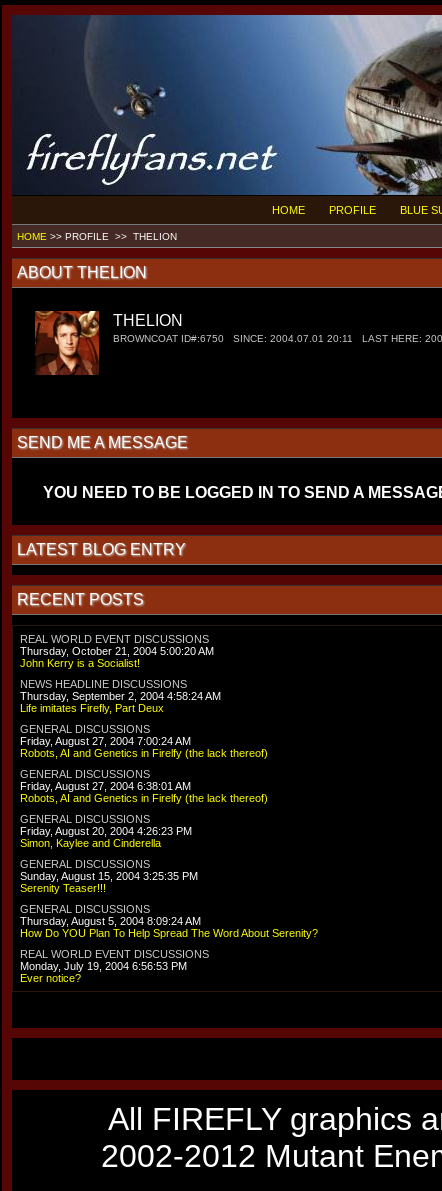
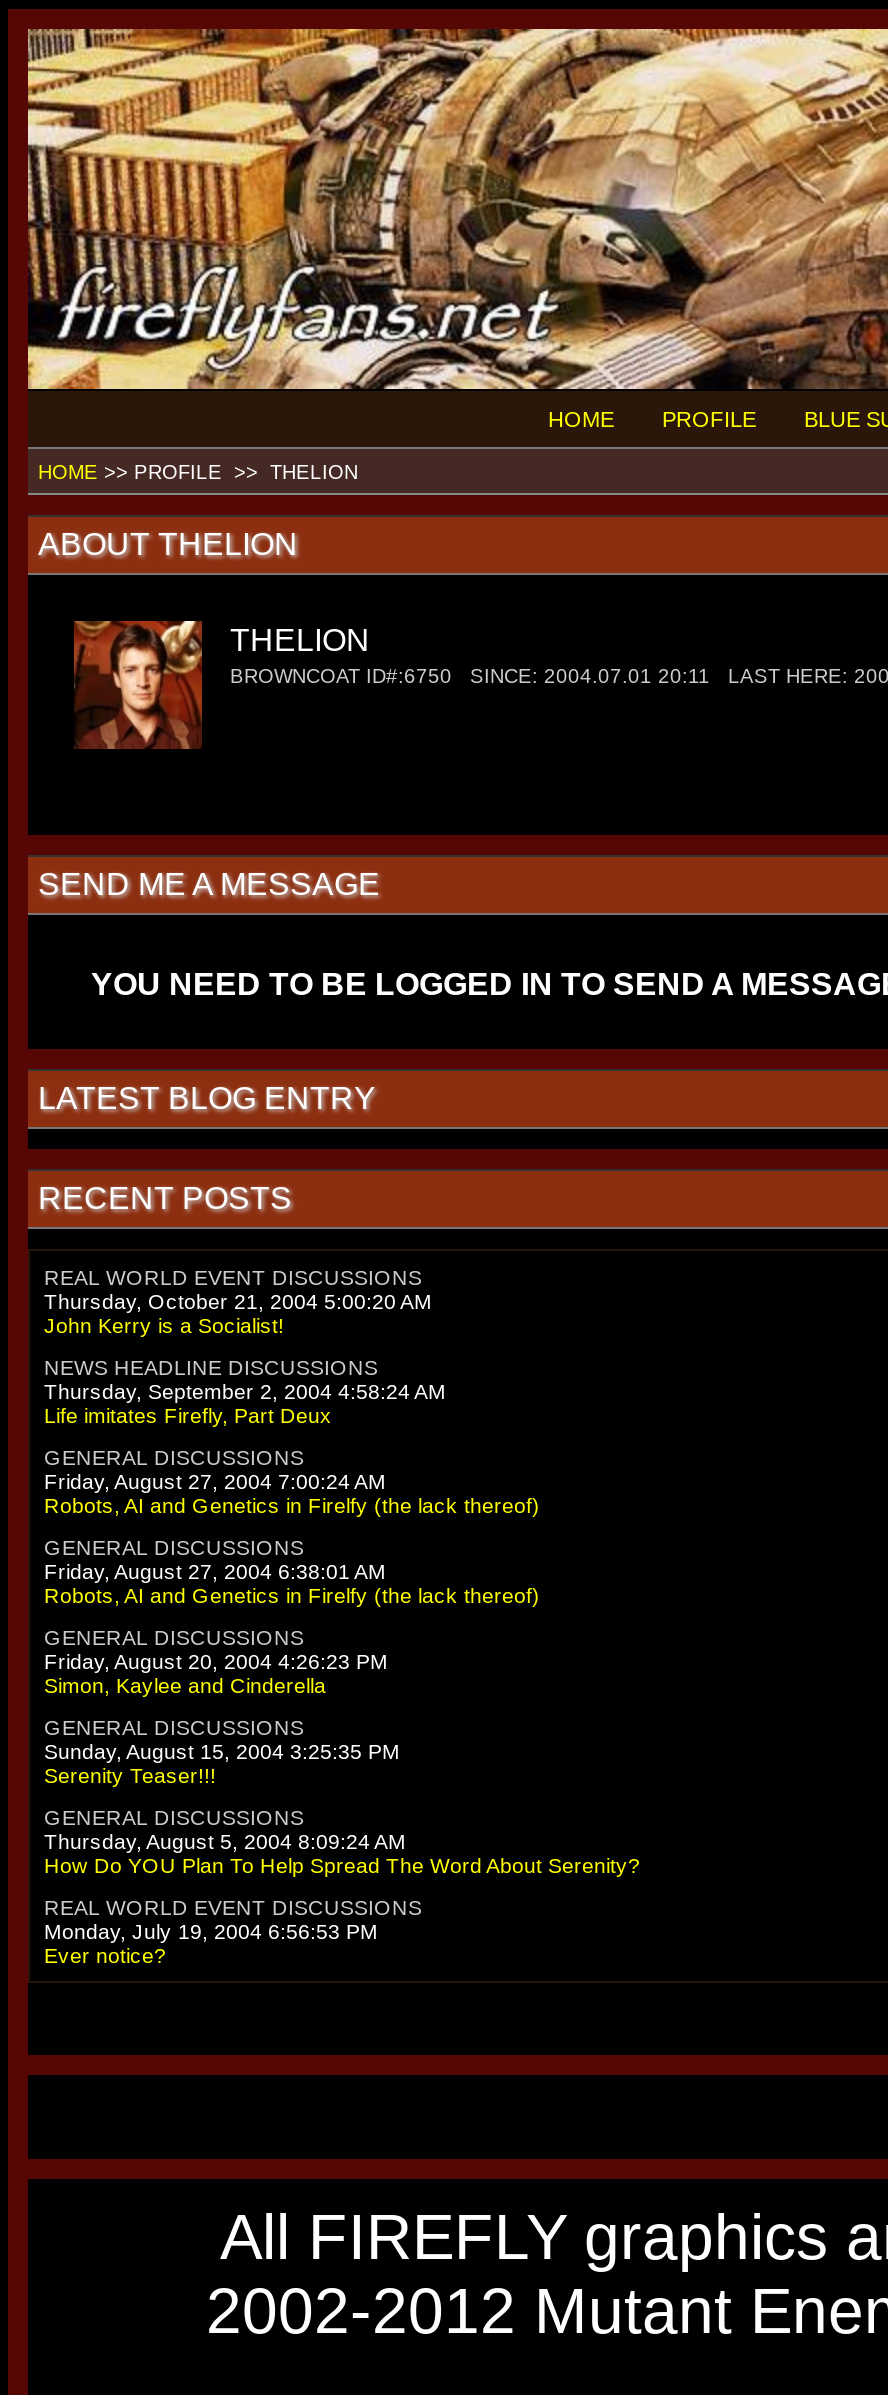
- [image]
+ [image]
